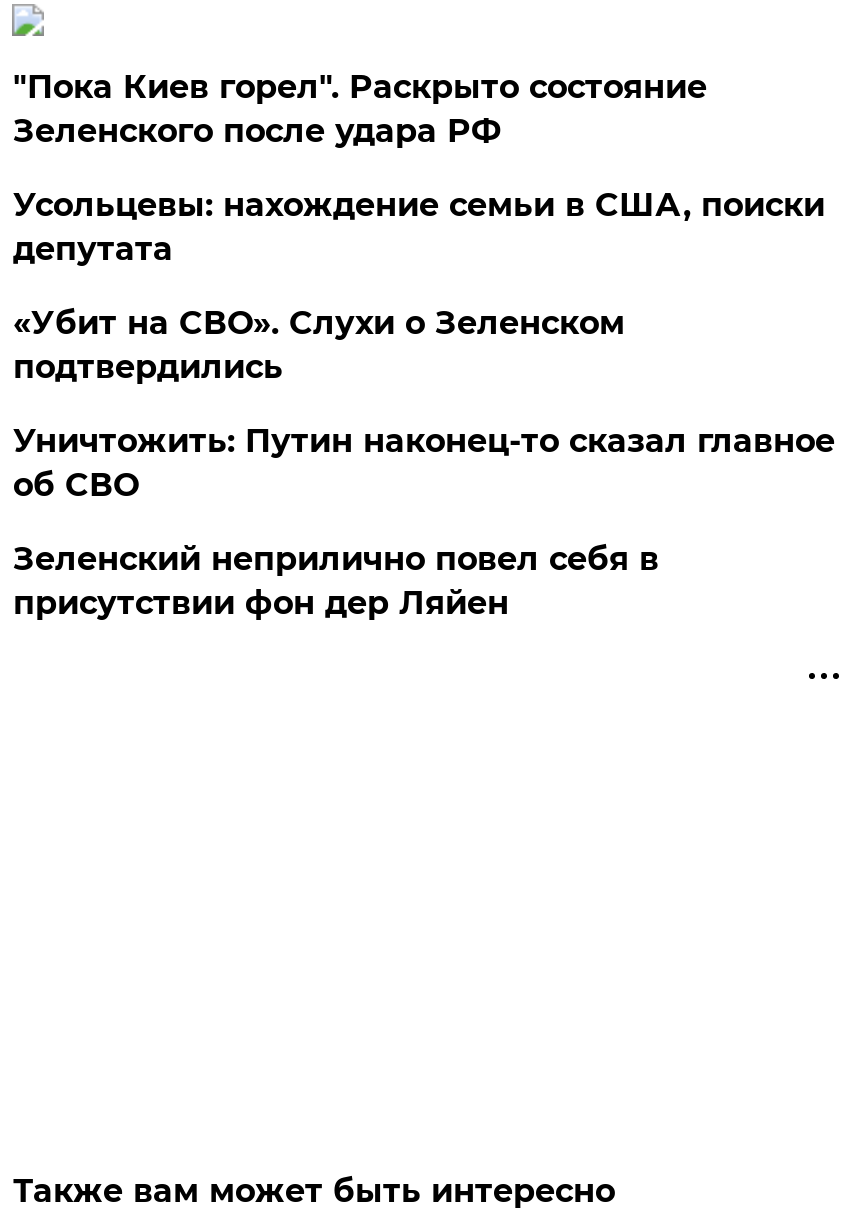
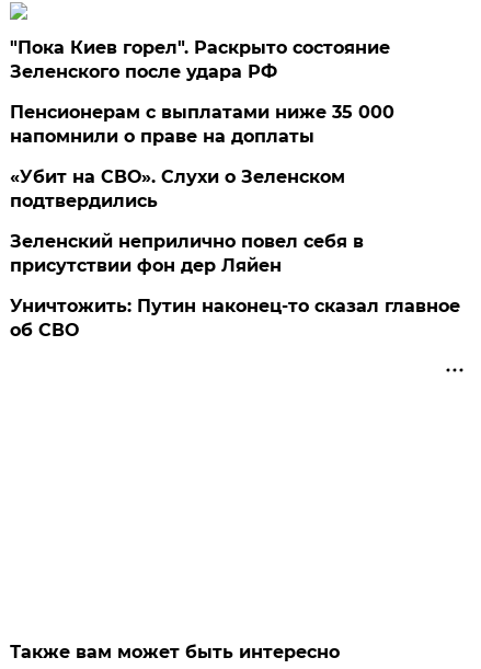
- Усольцевы: нахождение семьи в США, поиски
- депутата
+ Пенсионерам с выплатами ниже 35 000
+ напомнили о праве на доплаты

moved down: Уничтожить: Путин наконец-то сказал главное | об СВО

moved up: Зеленский неприлично повел cебя в | присутствии фон дер Ляйен
